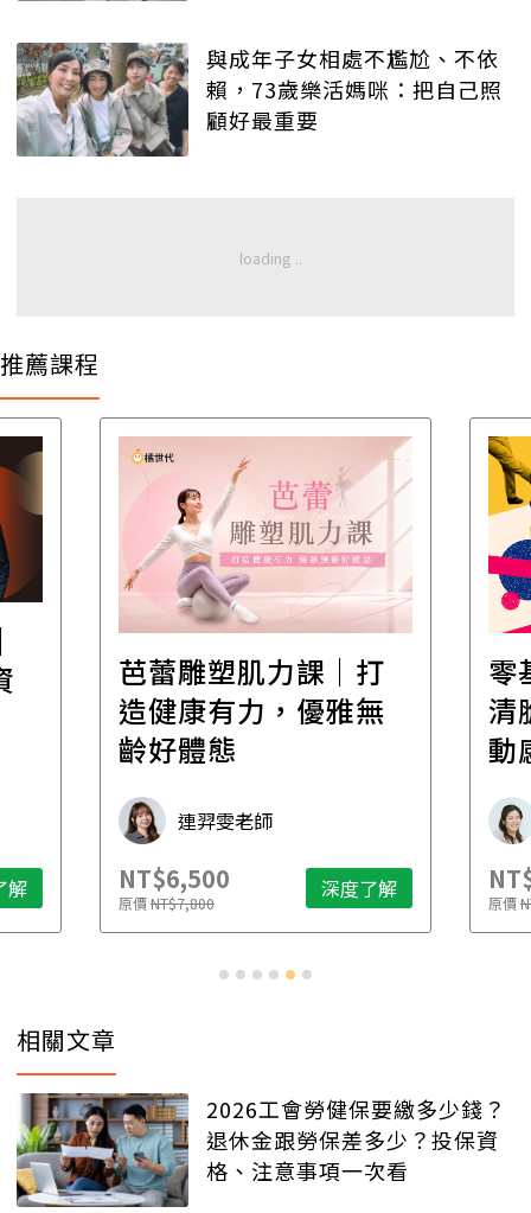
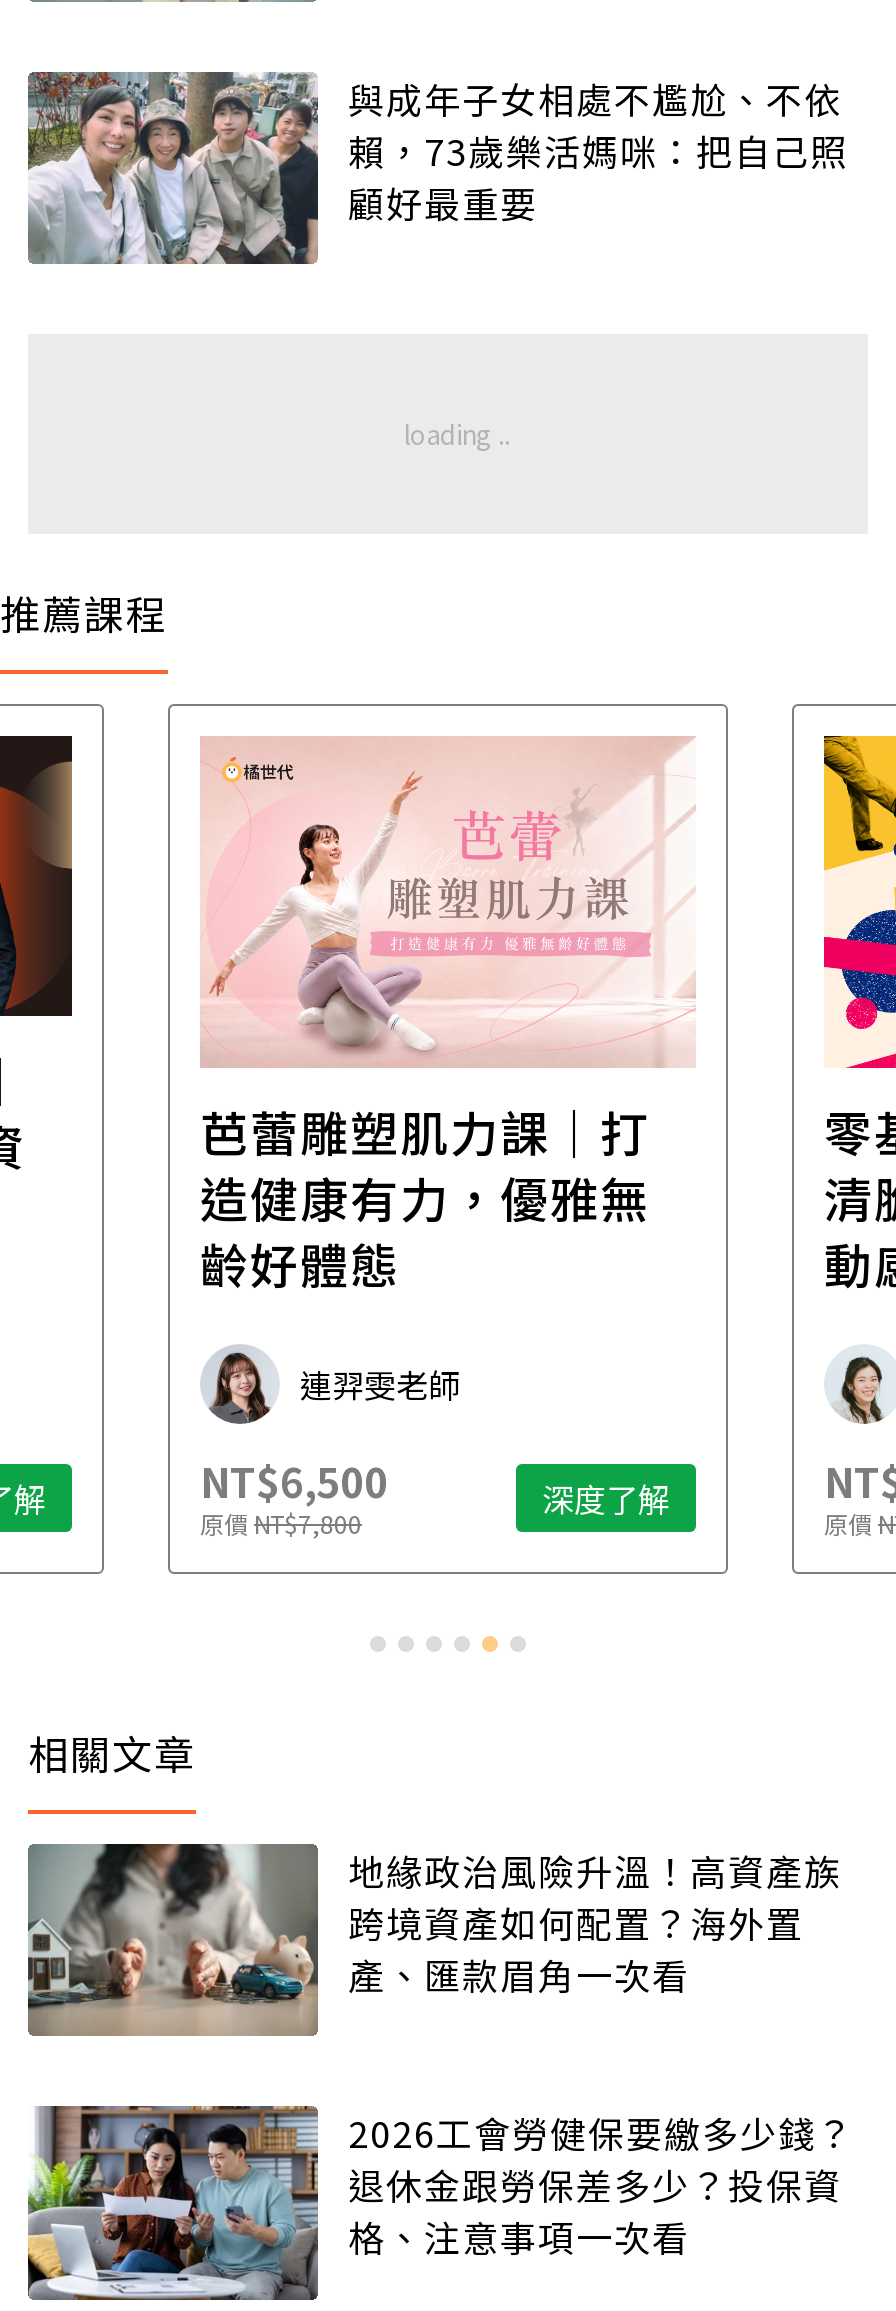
+ [image]
+ 地緣政治風險升溫！高資產族
+ 跨境資產如何配置？海外置
+ 產、匯款眉角一次看
